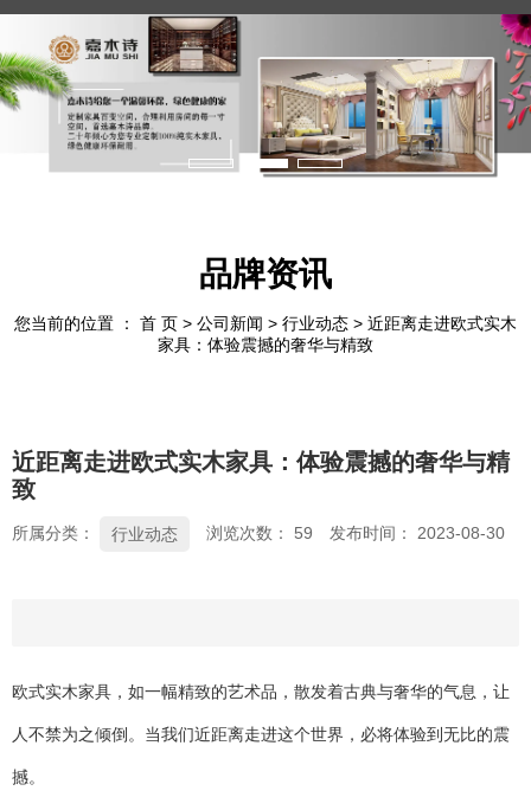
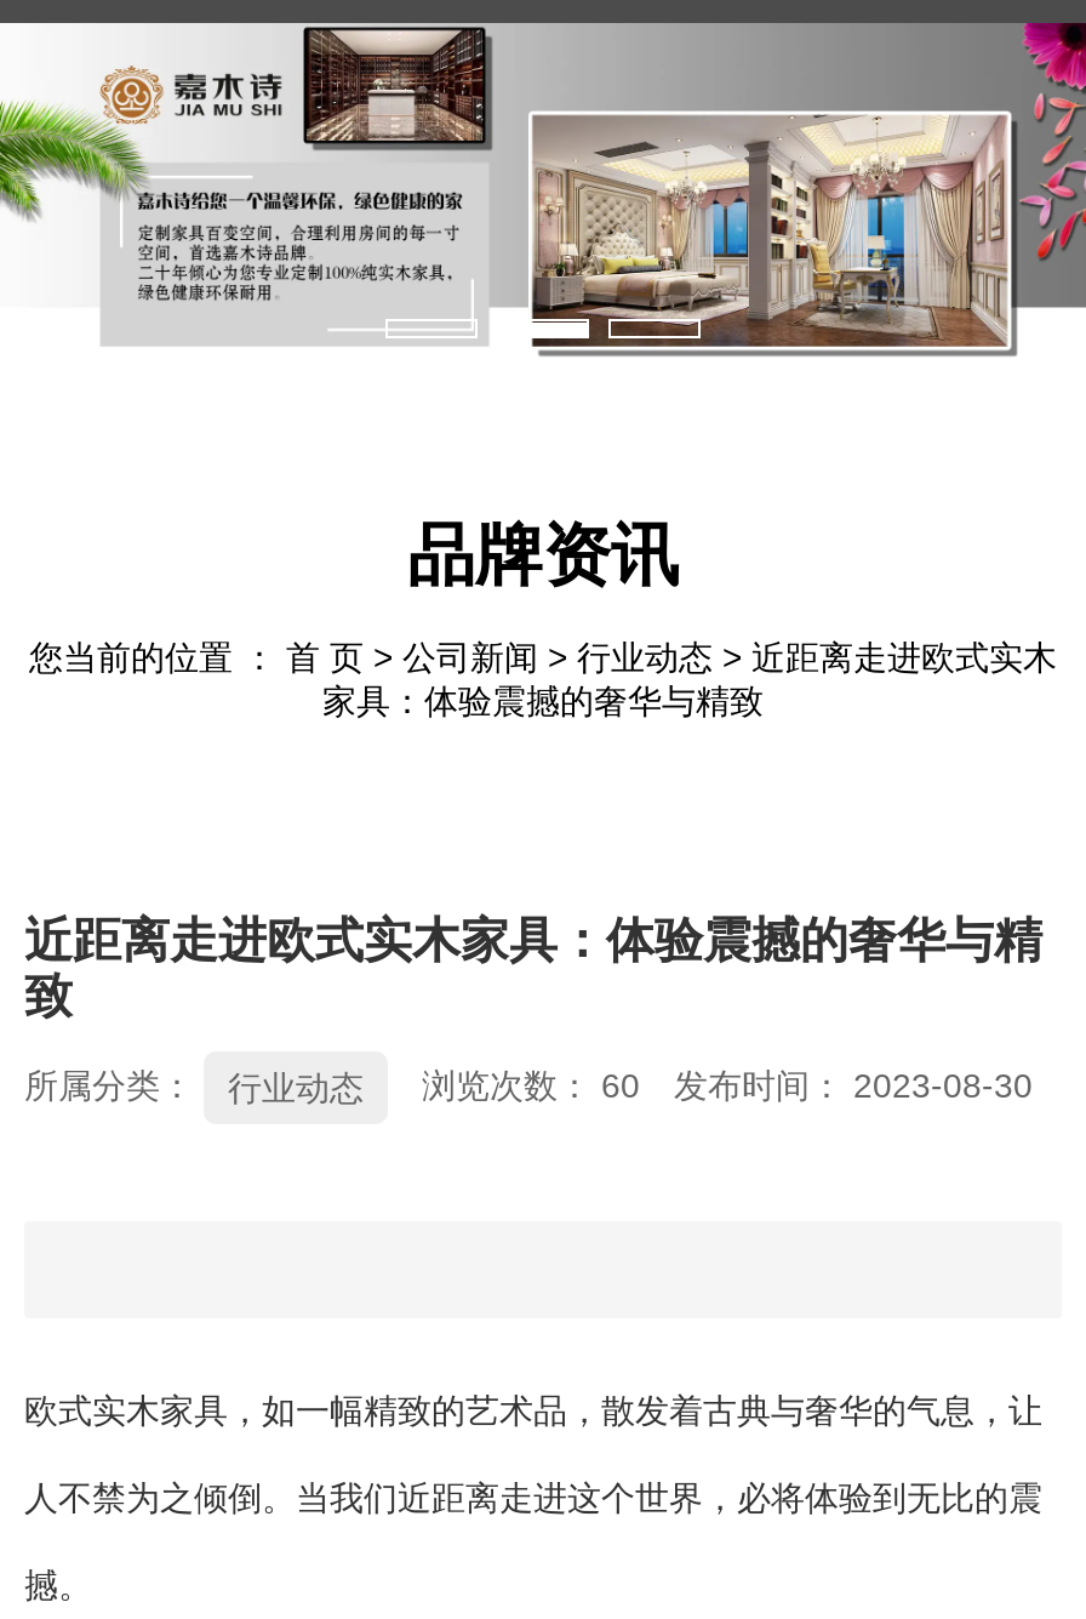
- 所属分类： 行业动态 浏览次数：59 发布时间： 2023-08-30
+ 所属分类： 行业动态 浏览次数：60 发布时间： 2023-08-30
